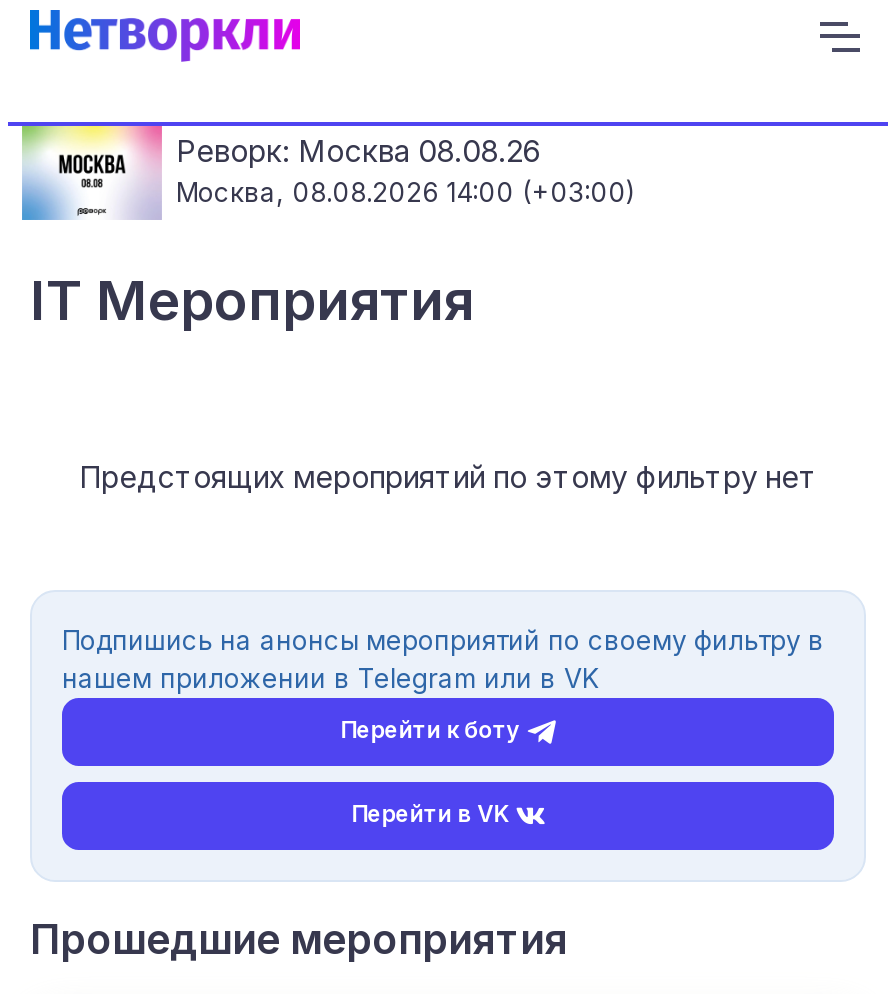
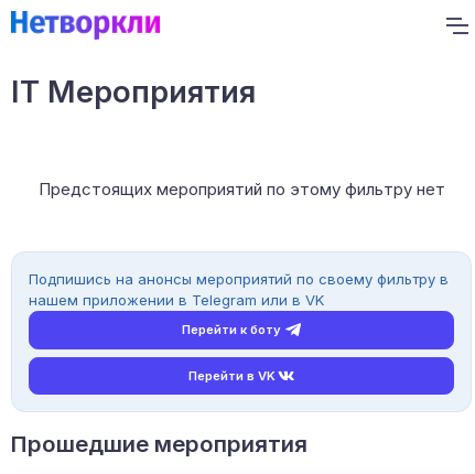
- [image]
- Реворк: Москва 08.08.26
- Москва, 08.08.2026 14:00 (+03:00)
